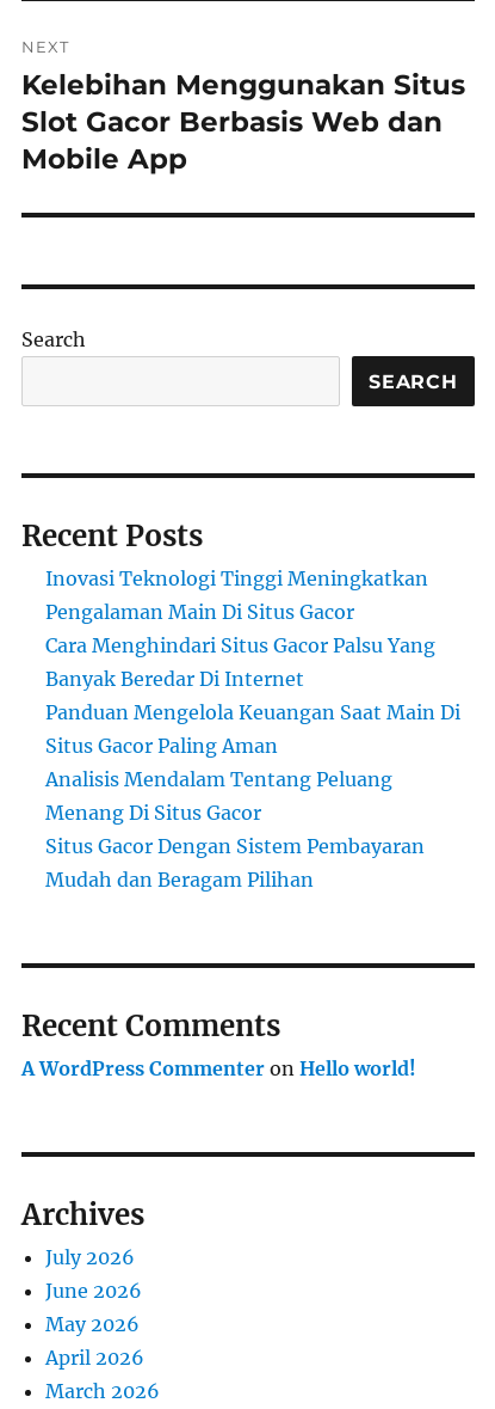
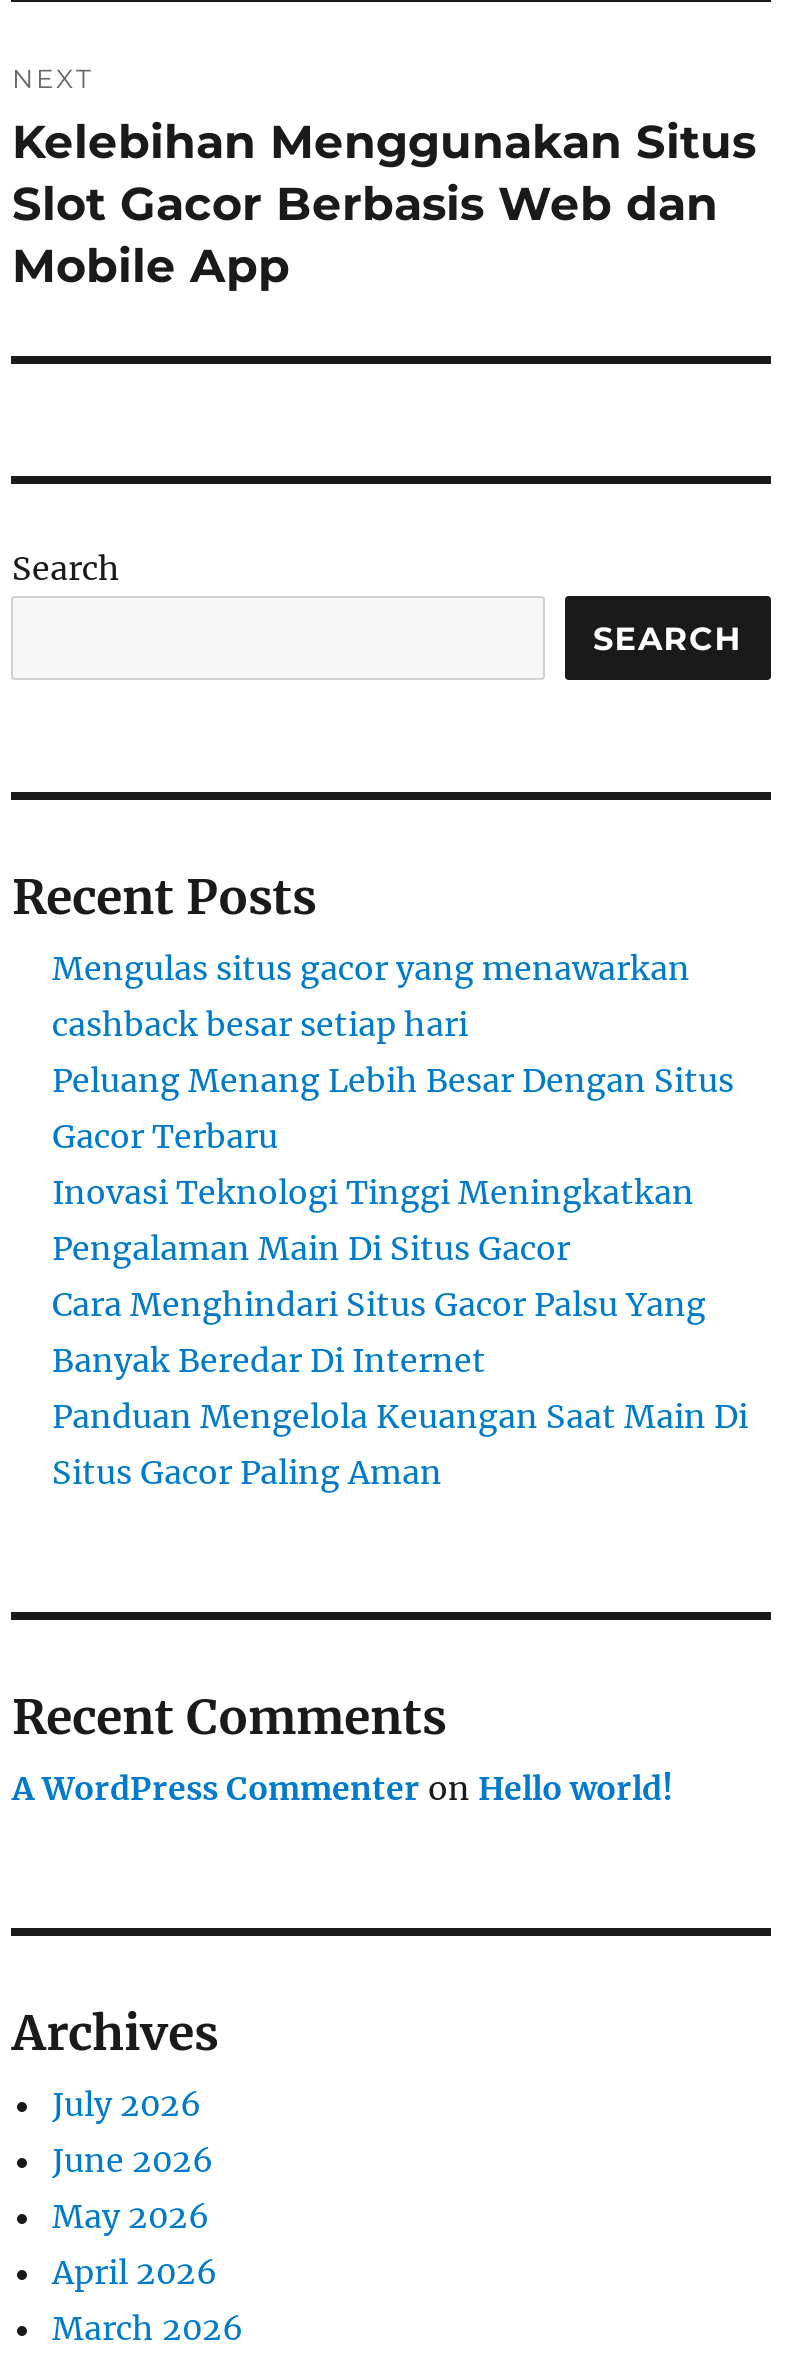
+ Mengulas situs gacor yang menawarkan
+ cashback besar setiap hari
+ Peluang Menang Lebih Besar Dengan Situs
+ Gacor Terbaru

moved down: Inovasi Teknologi Tinggi Meningkatkan | Pengalaman Main Di Situs Gacor | Cara Menghindari Situs Gacor Palsu Yang | Banyak Beredar Di Internet | Panduan Mengelola Keuangan Saat Main Di | Situs Gacor Paling Aman

- Analisis Mendalam Tentang Peluang
- Menang Di Situs Gacor
- Situs Gacor Dengan Sistem Pembayaran
- Mudah dan Beragam Pilihan
